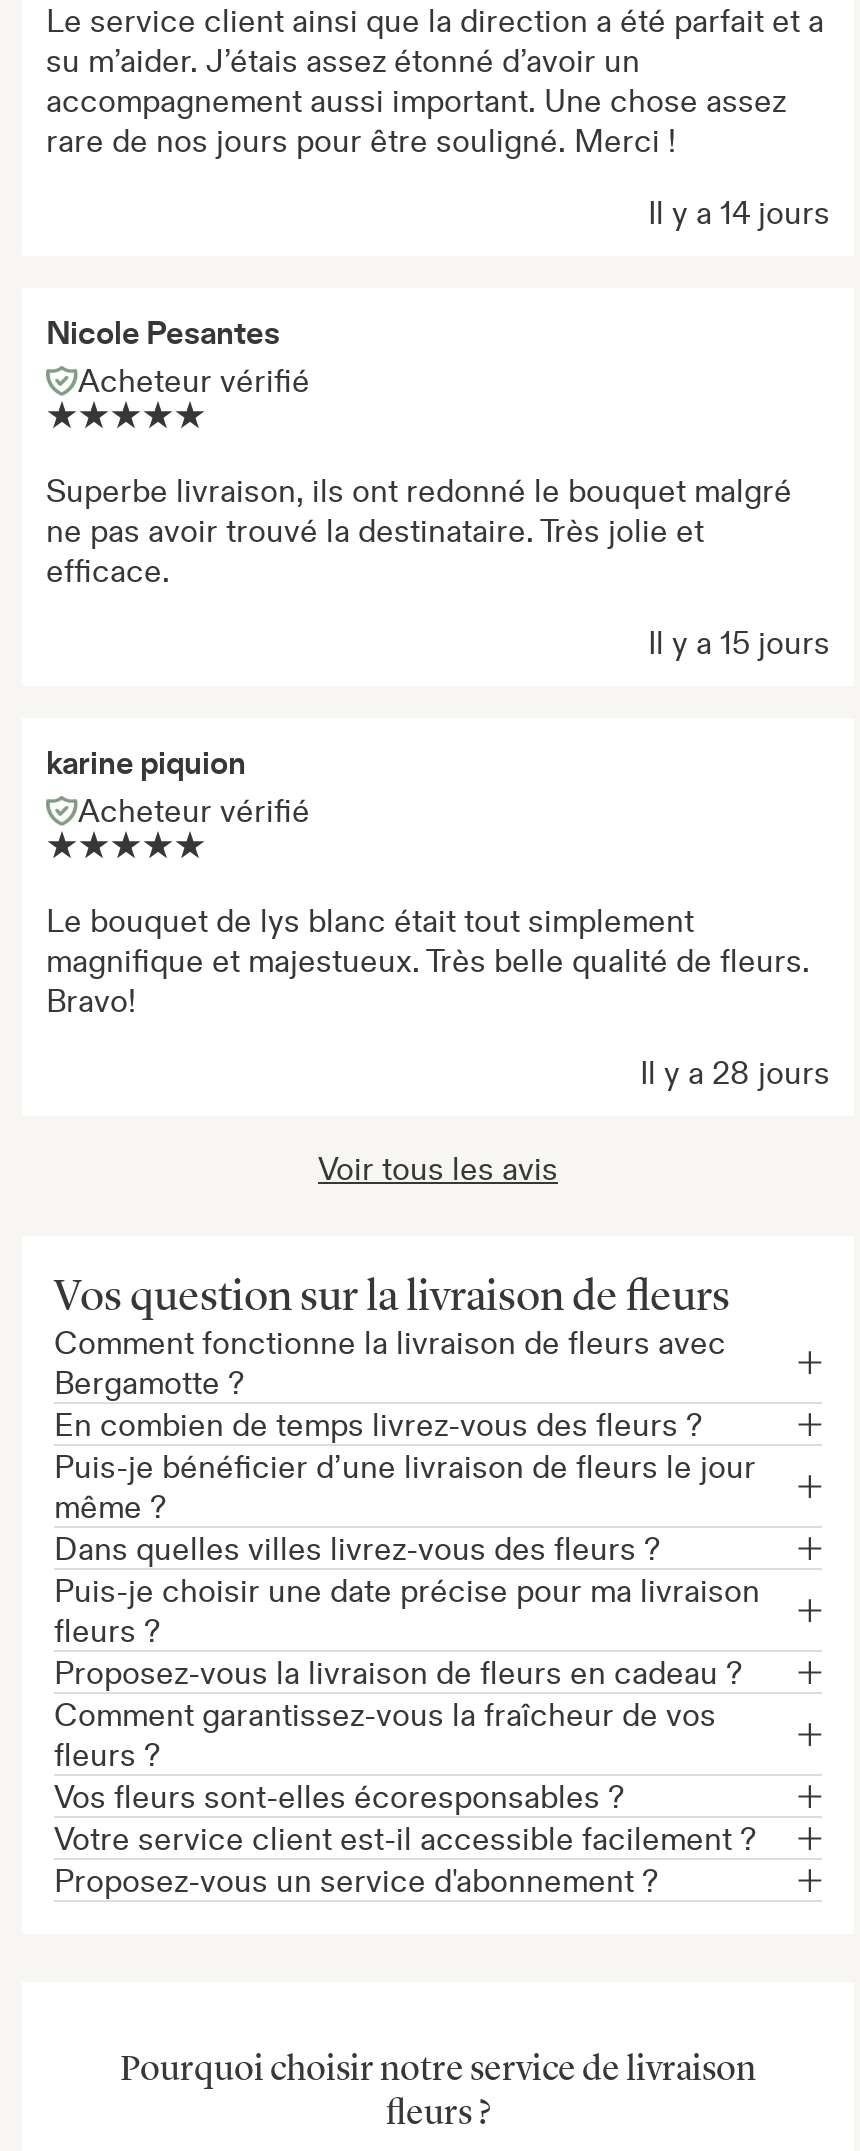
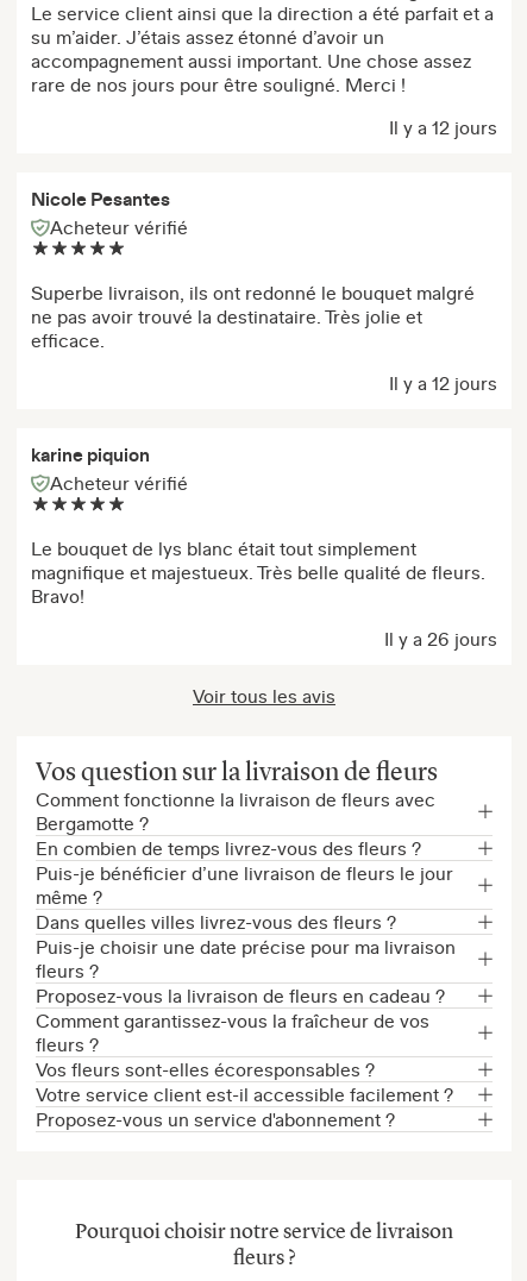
- Il y a 14 jours
+ Il y a 12 jours

- Il y a 15 jours
+ Il y a 12 jours

- Il y a 28 jours
+ Il y a 26 jours
